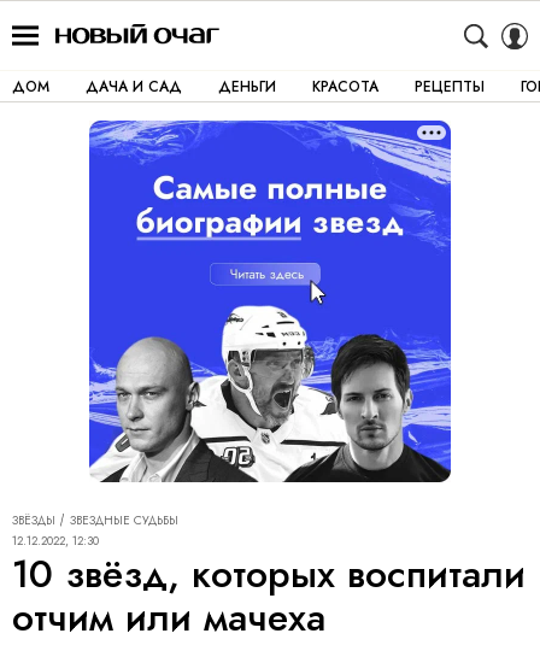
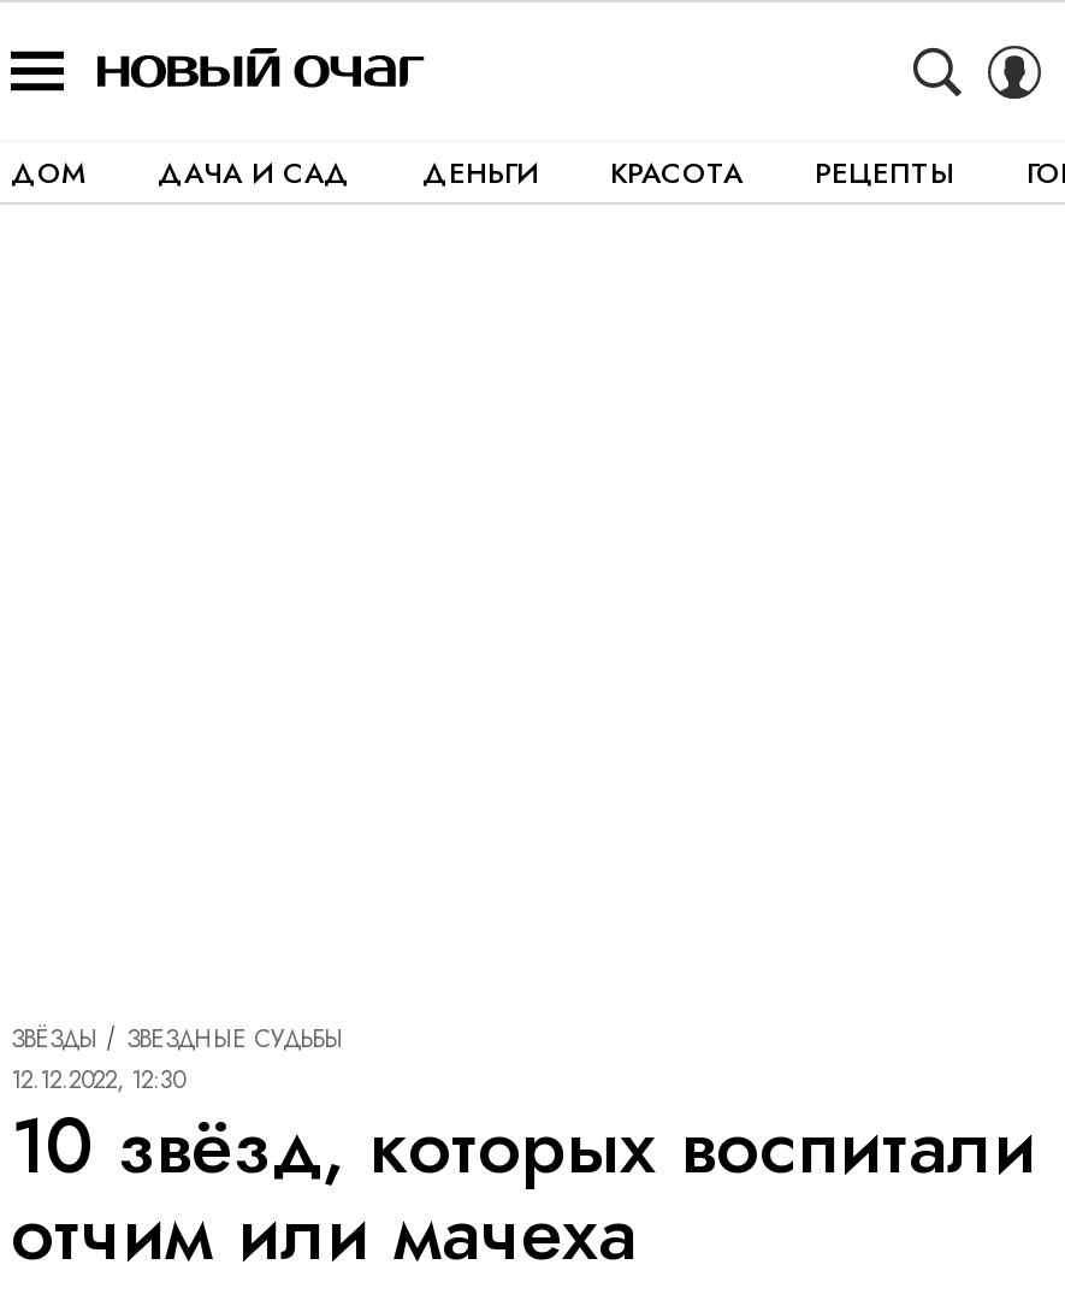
- [image]
